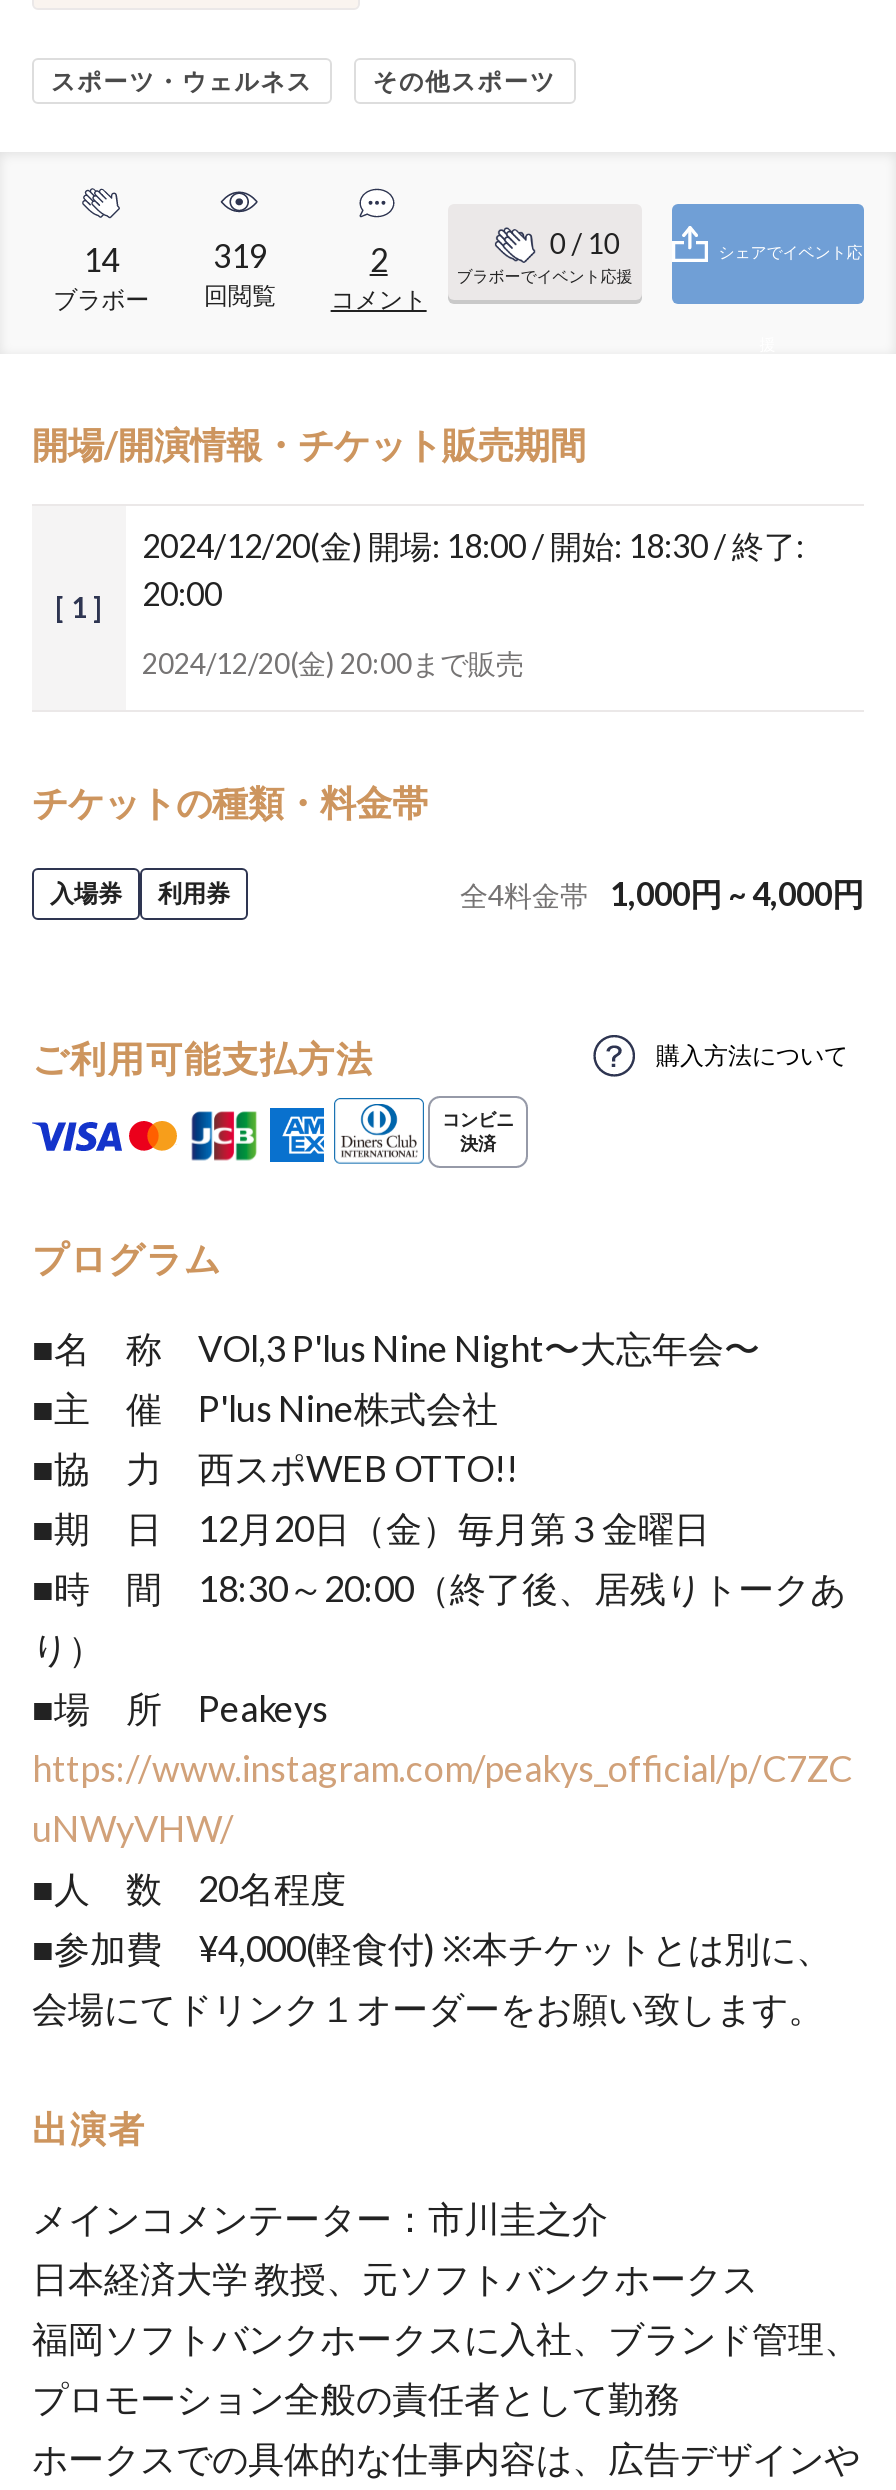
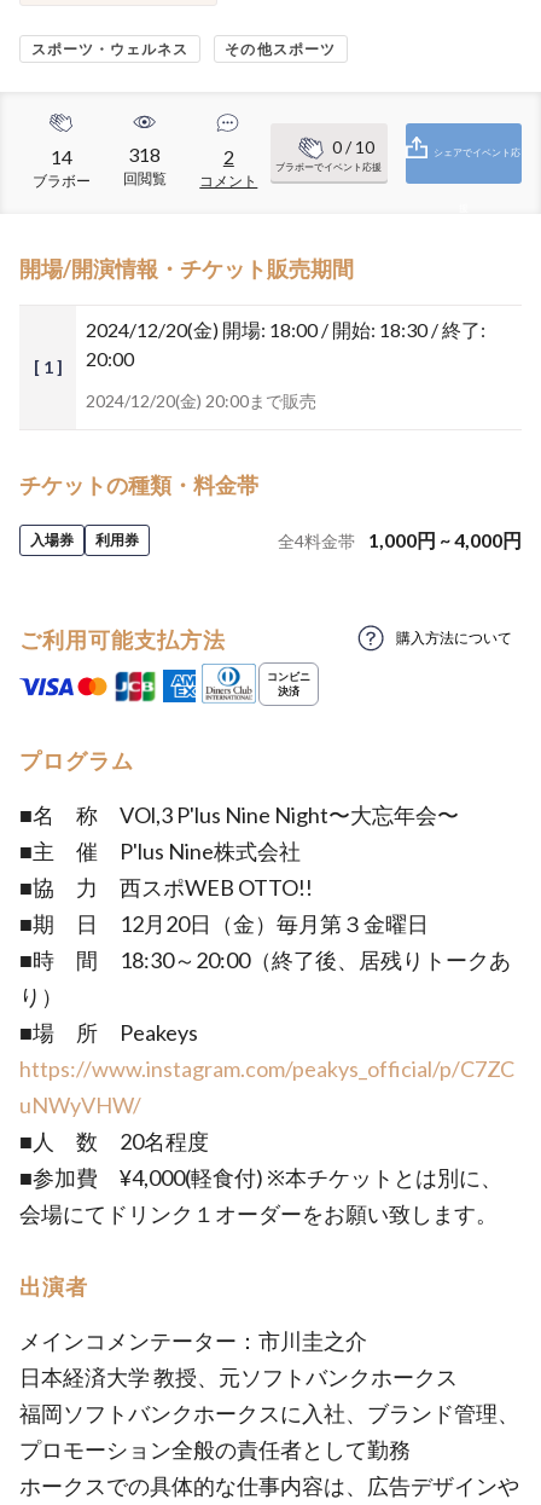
- 319
+ 318
